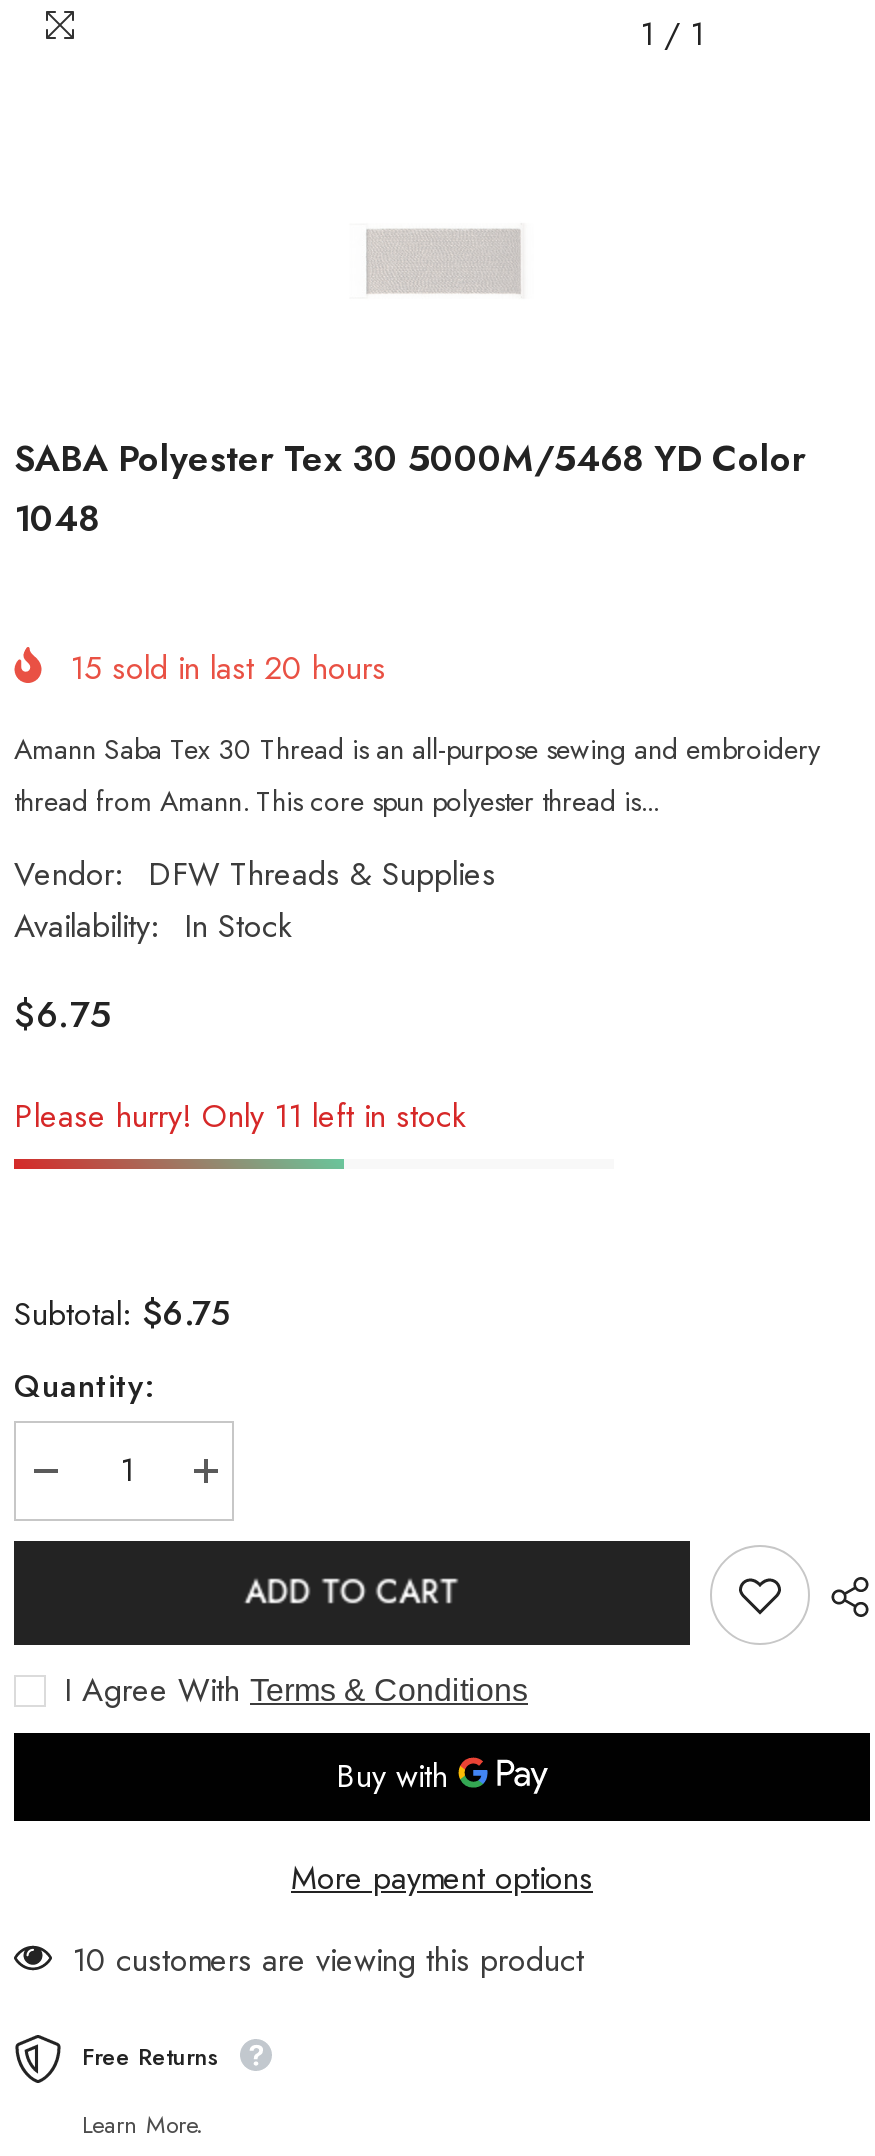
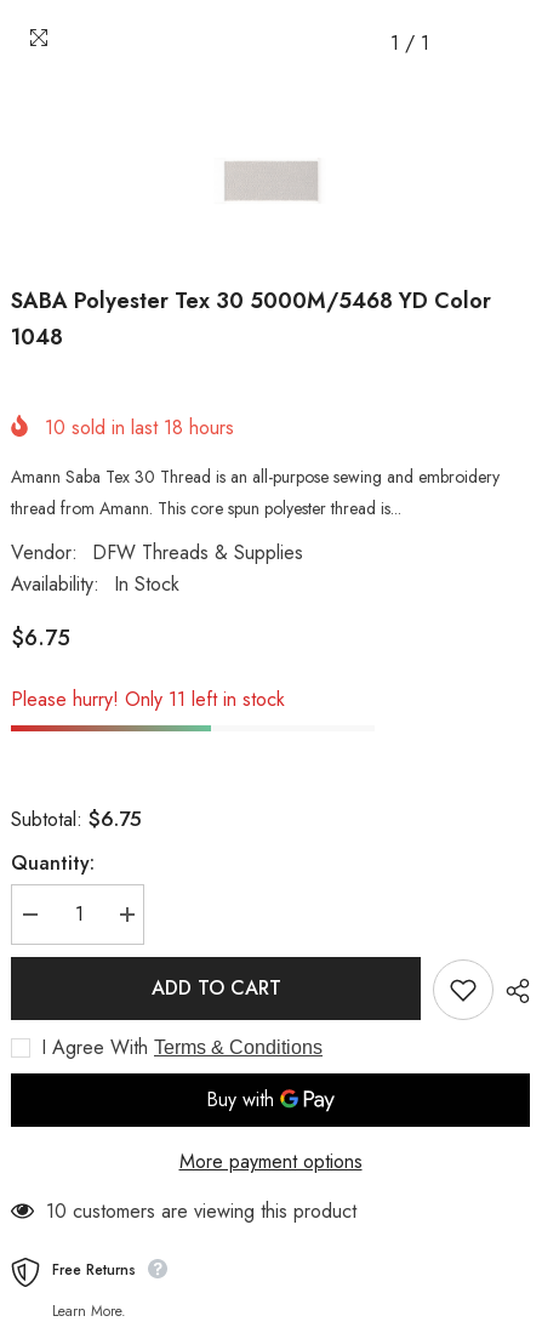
- 15 sold in last 20 hours
+ 10 sold in last 18 hours
